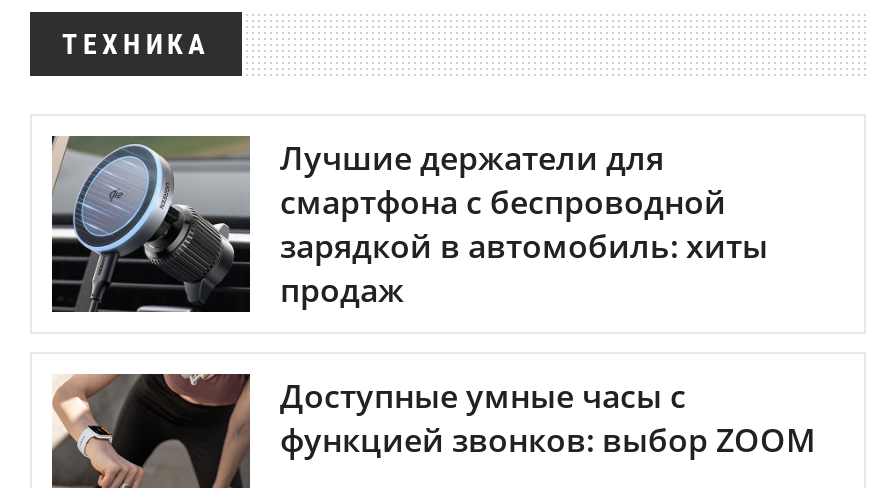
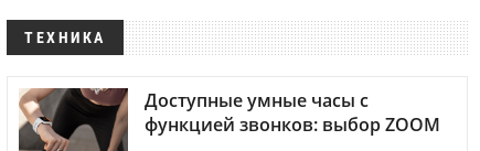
- [image]
- Лучшие держатели для
- смартфона с беспроводной
- зарядкой в автомобиль: хиты
- продаж
